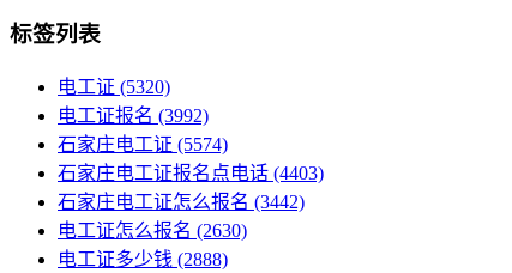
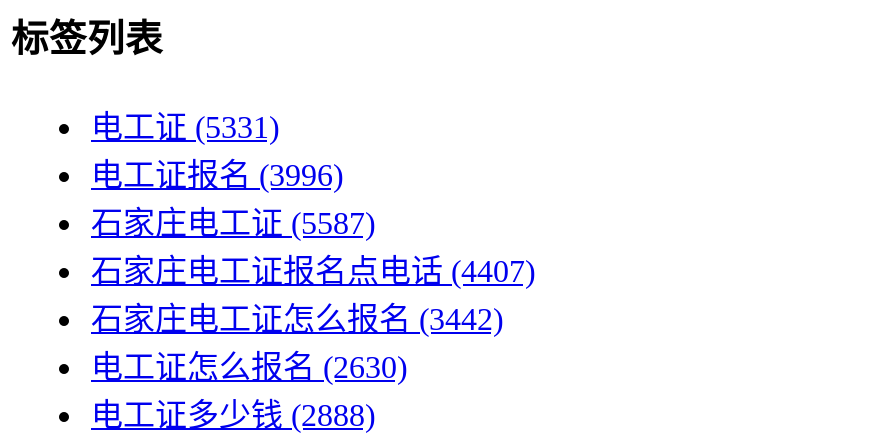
- 电工证(5320)
+ 电工证(5331)

- 电工证报名(3992)
+ 电工证报名(3996)

- 石家庄电工证(5574)
+ 石家庄电工证(5587)

- 石家庄电工证报名点电话(4403)
+ 石家庄电工证报名点电话(4407)
